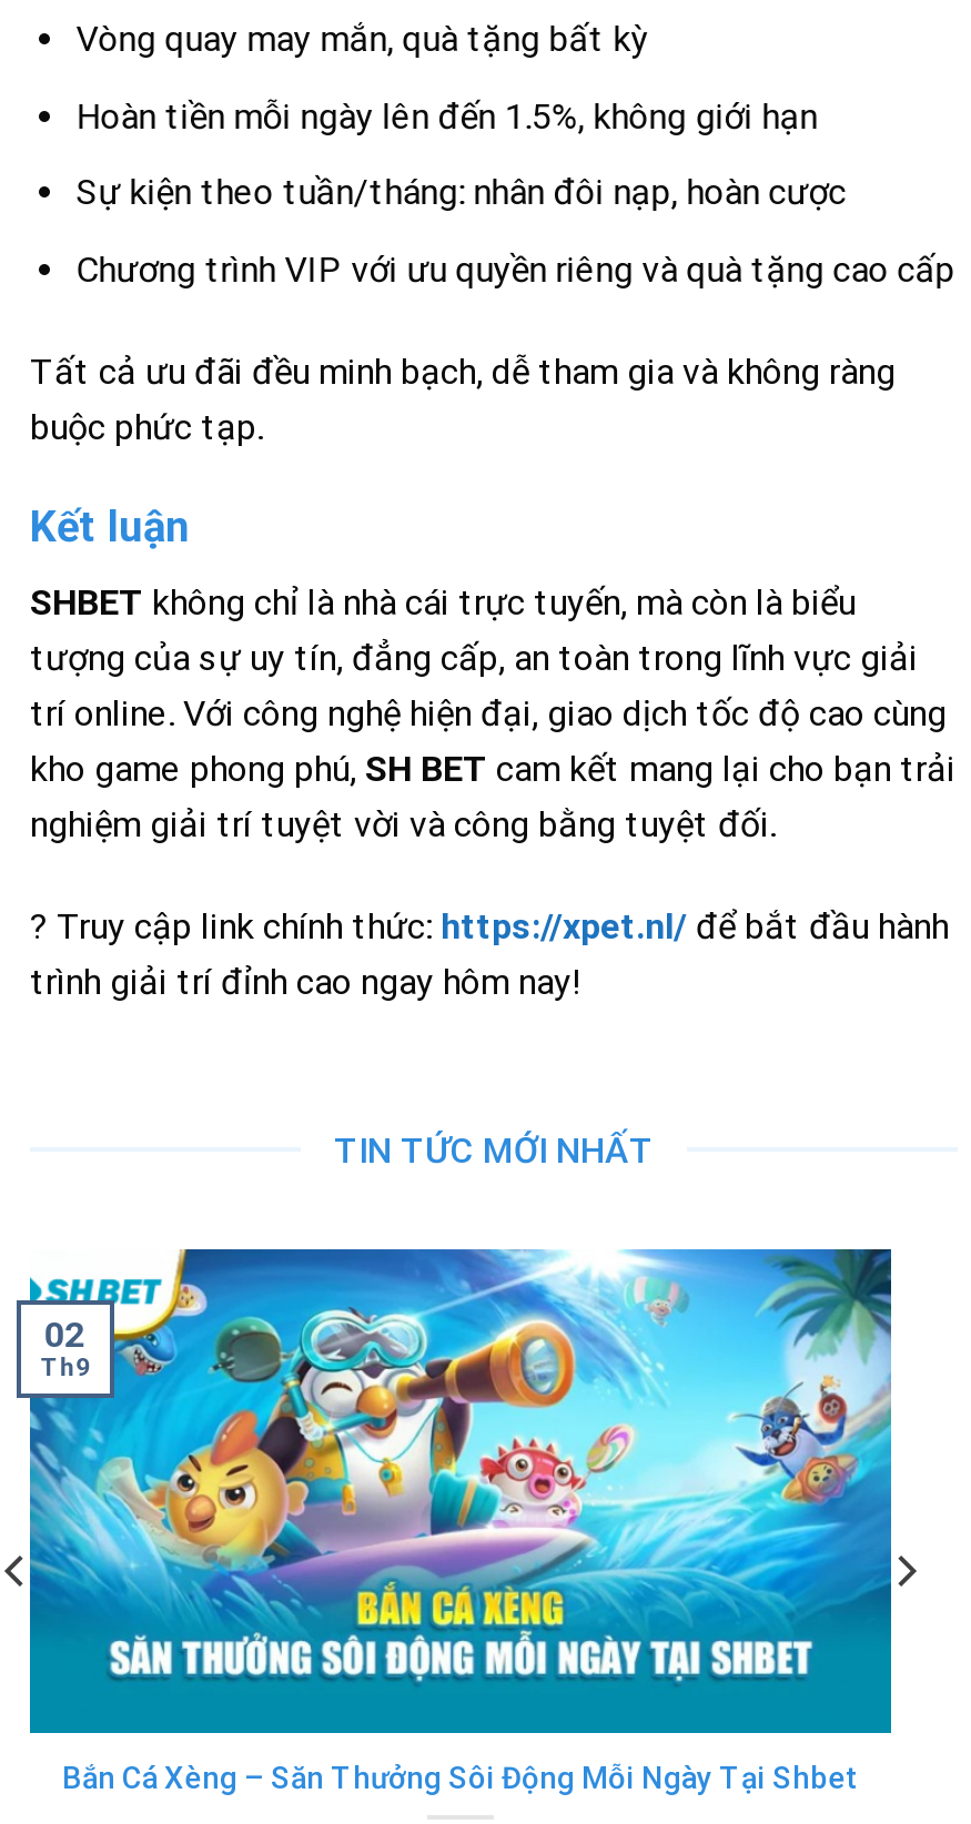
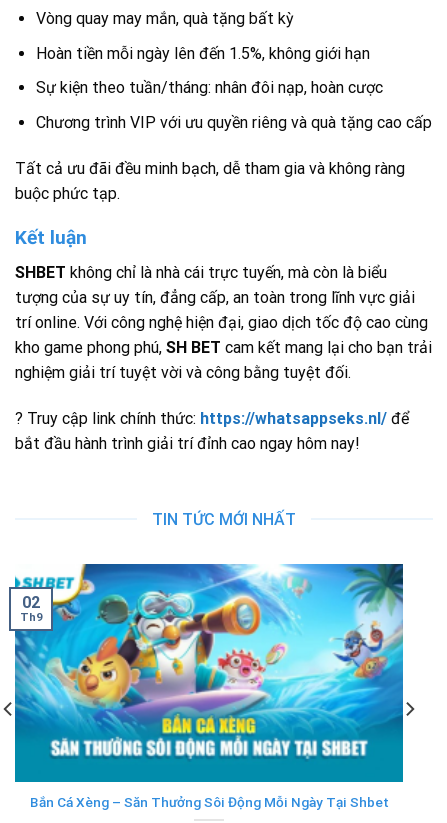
- ? Truy cập link chính thức: https://xpet.nl/ để bắt đầu hành
- trình giải trí đỉnh cao ngay hôm nay!
+ ? Truy cập link chính thức: https://whatsappseks.nl/ để
+ bắt đầu hành trình giải trí đỉnh cao ngay hôm nay!
